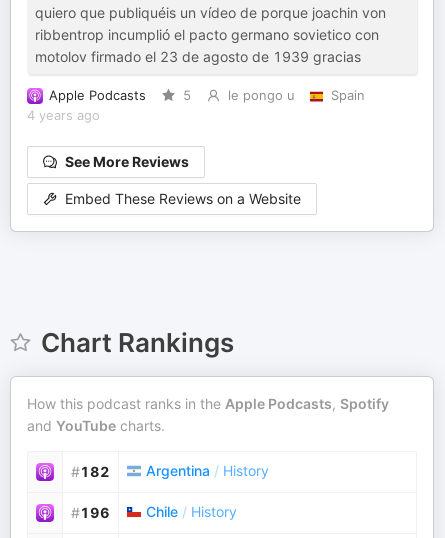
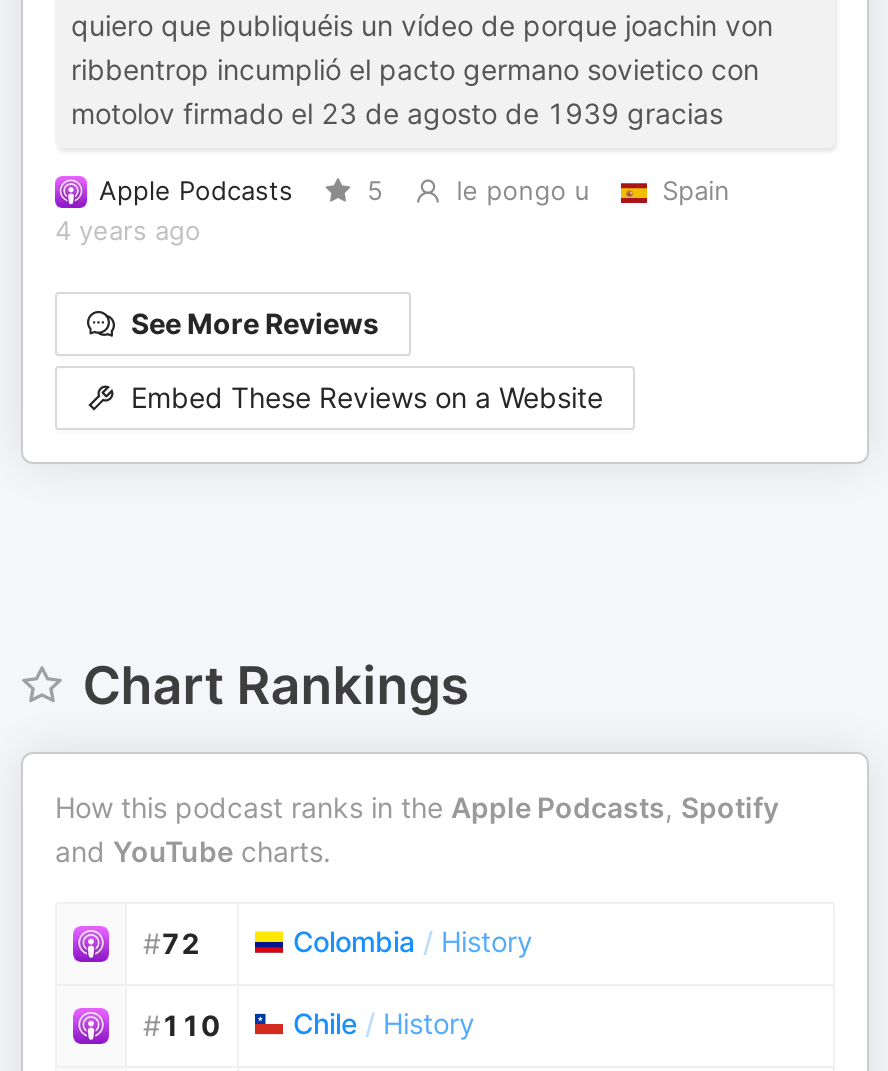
- #182
+ #72

- Argentina / History
+ Colombia / History

- #196
+ #110
